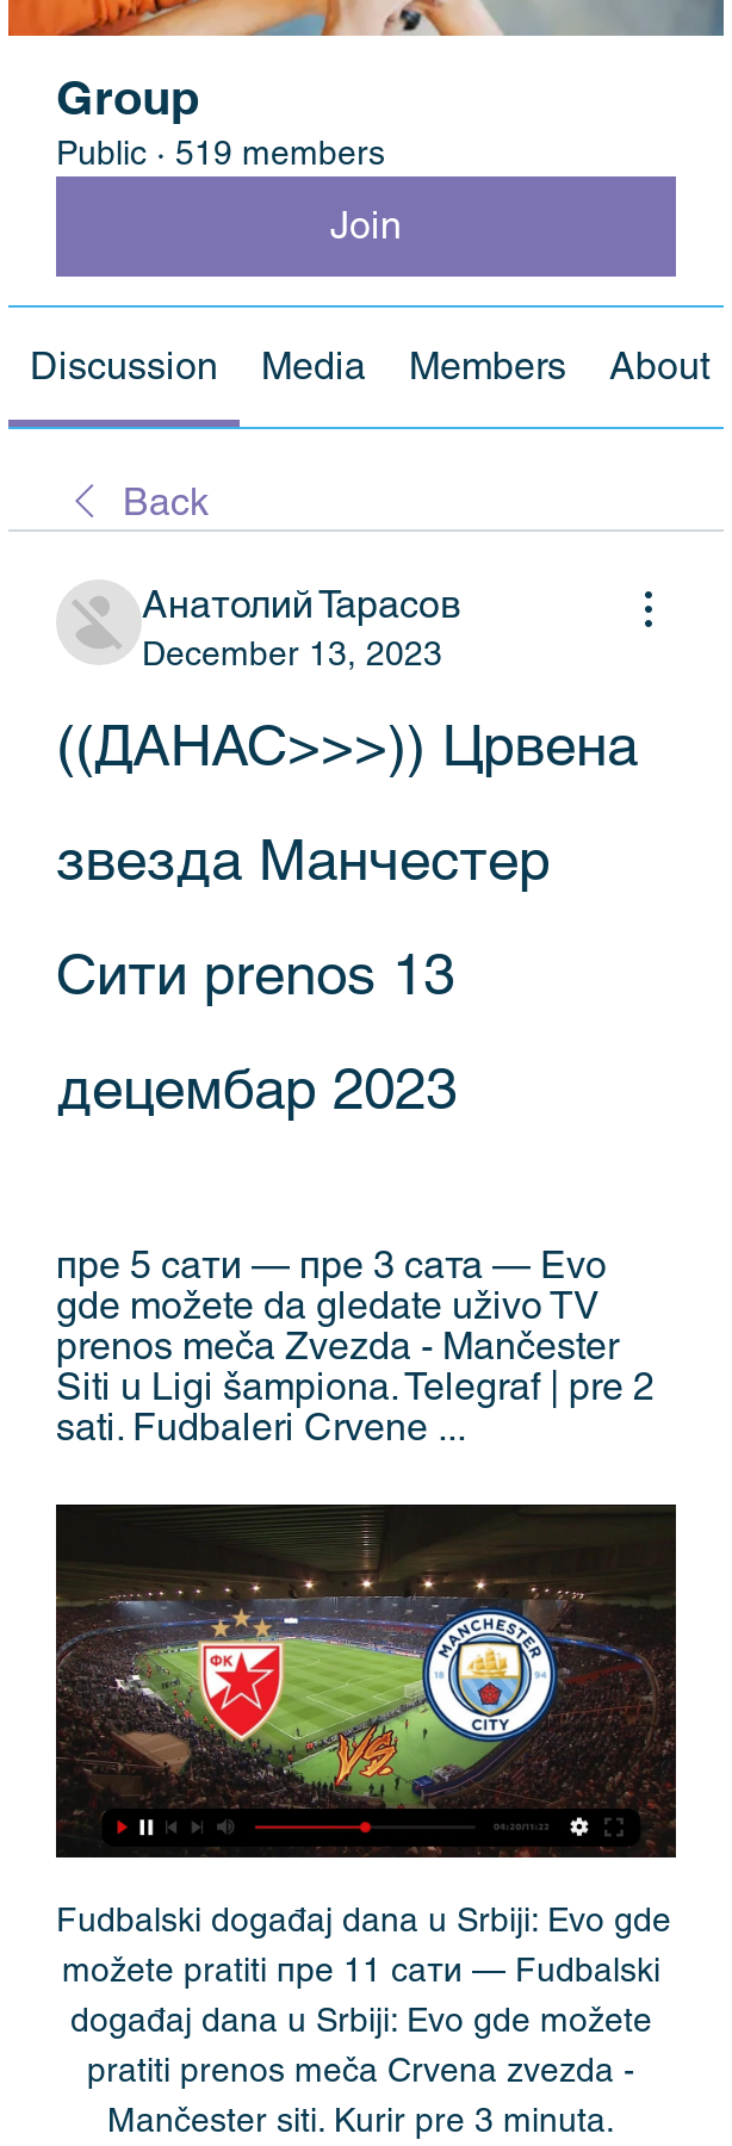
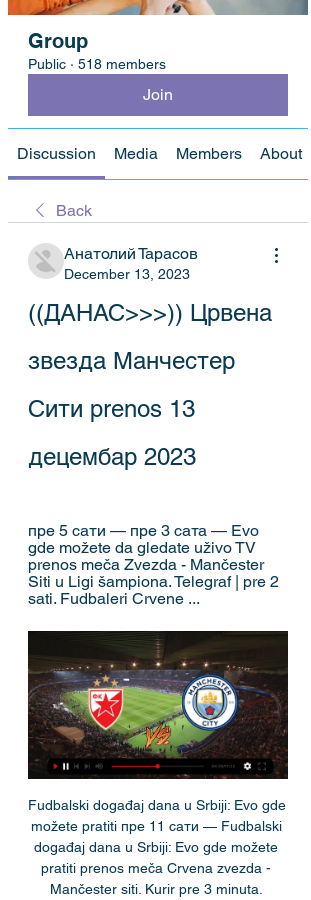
- Public · 519 members
+ Public · 518 members
